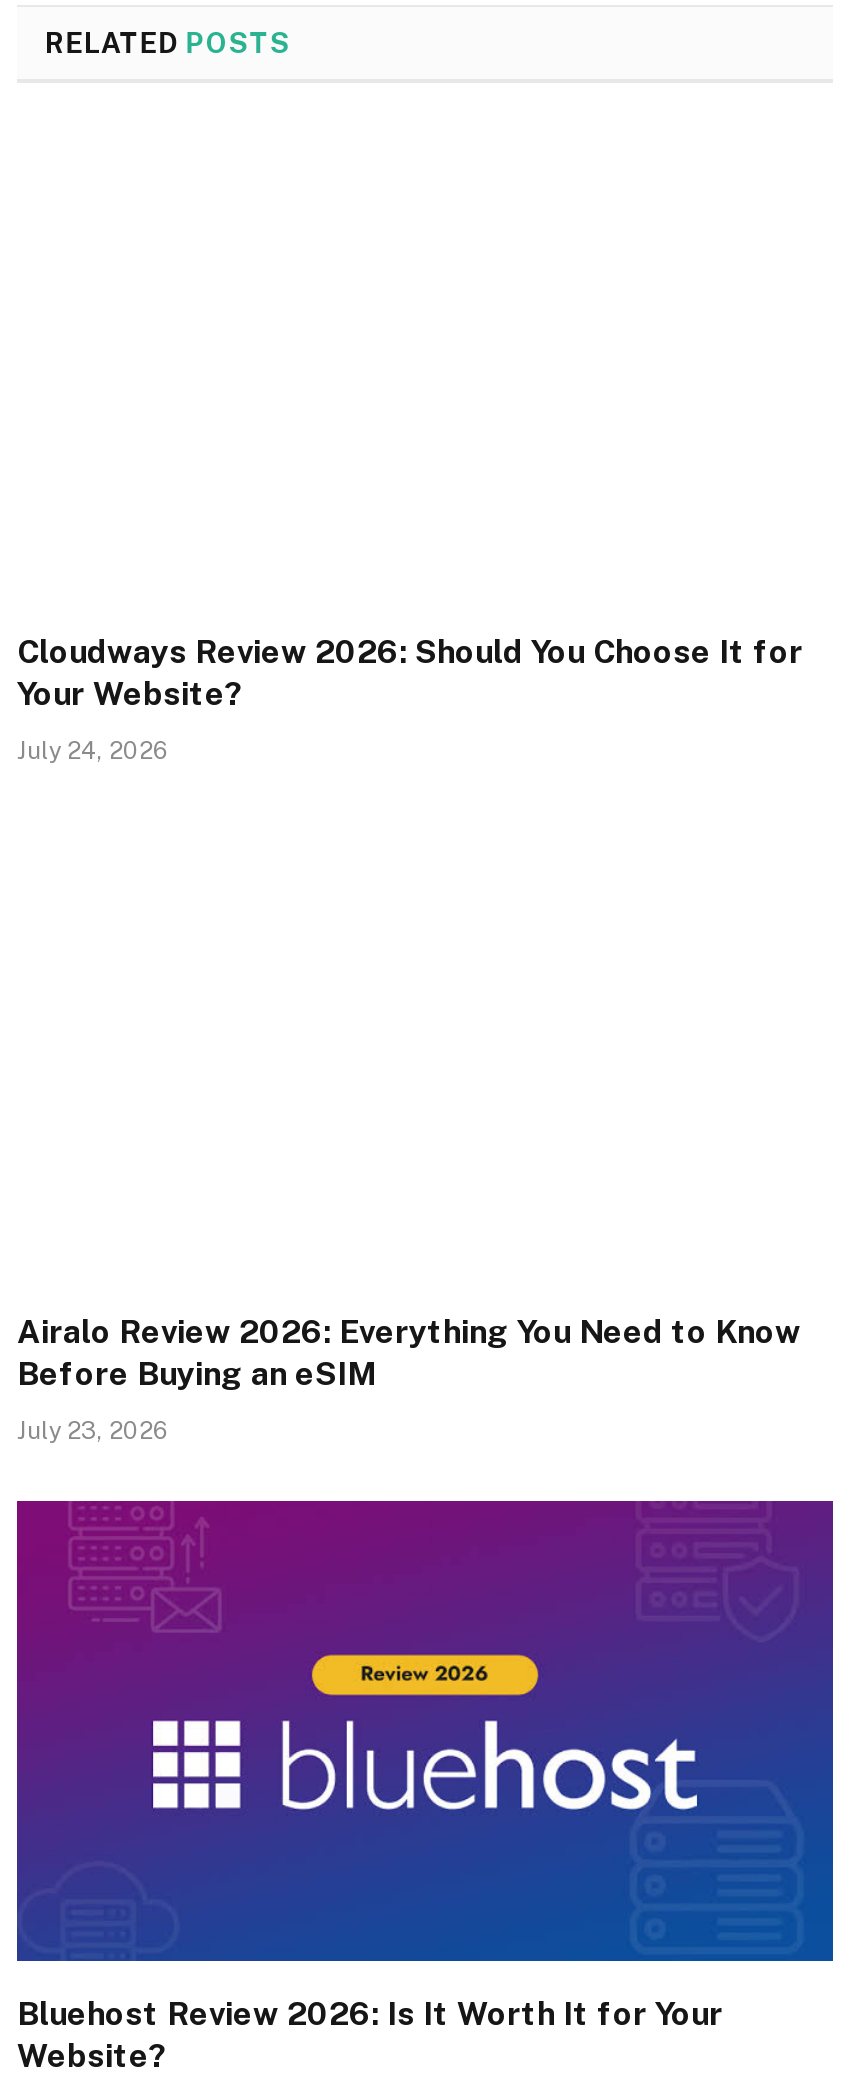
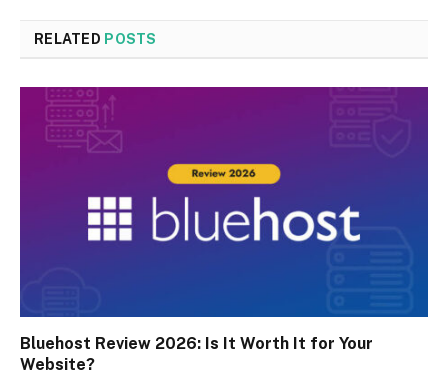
- Cloudways Review 2026: Should You Choose It for
- Your Website?
- July 24, 2026

- Airalo Review 2026: Everything You Need to Know
- Before Buying an eSIM
- July 23, 2026
